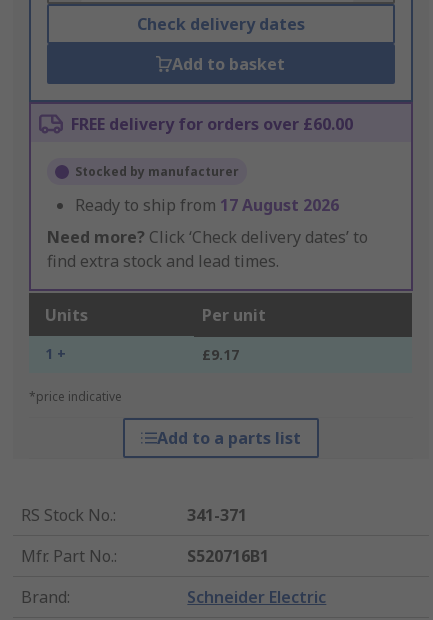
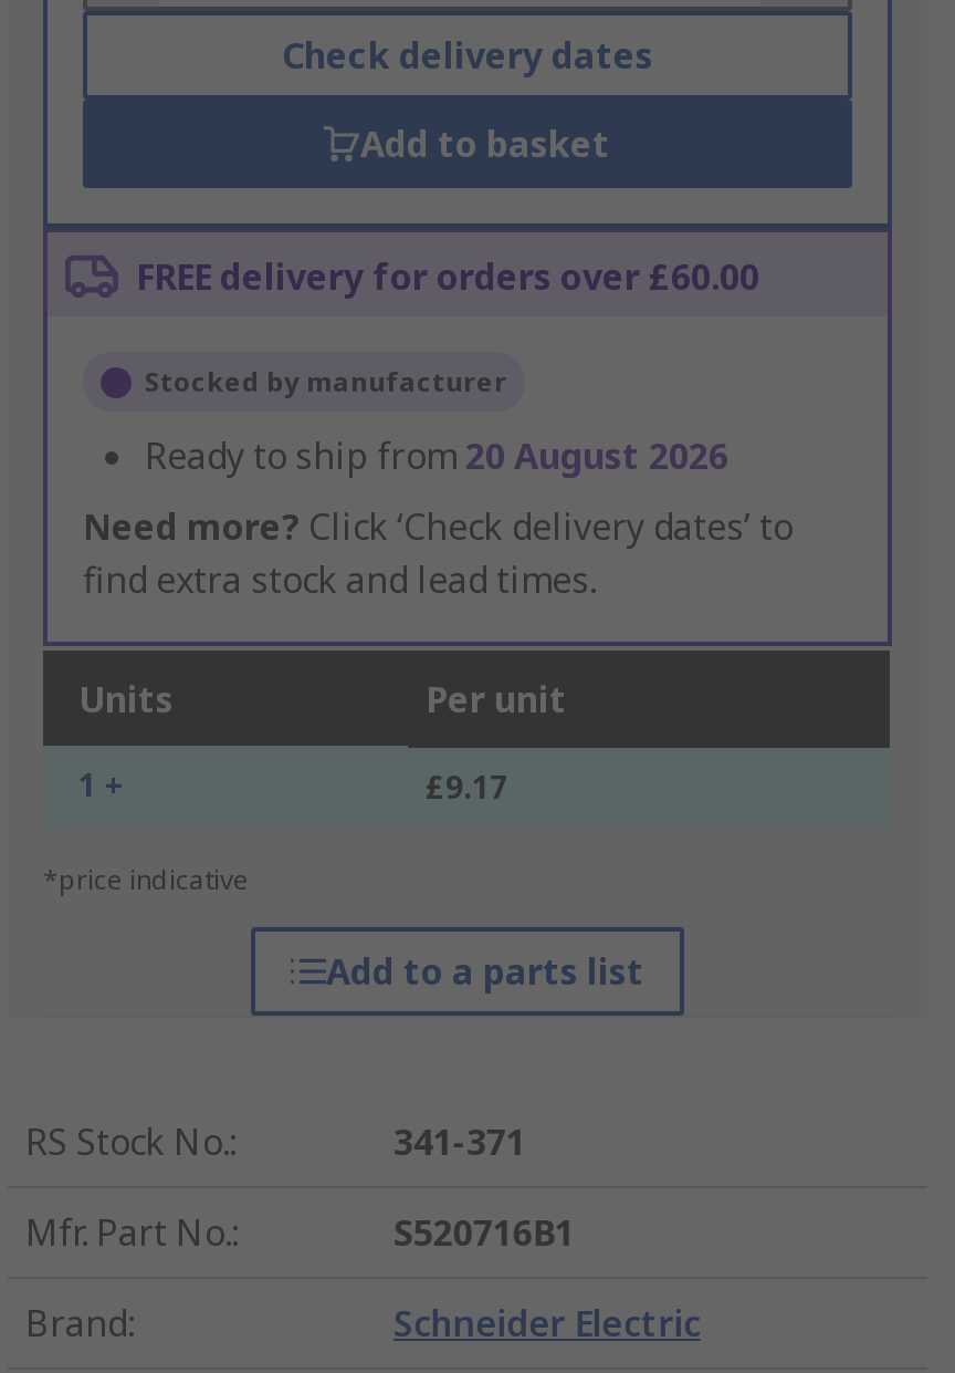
- Ready to ship from 17 August 2026
+ Ready to ship from 20 August 2026
